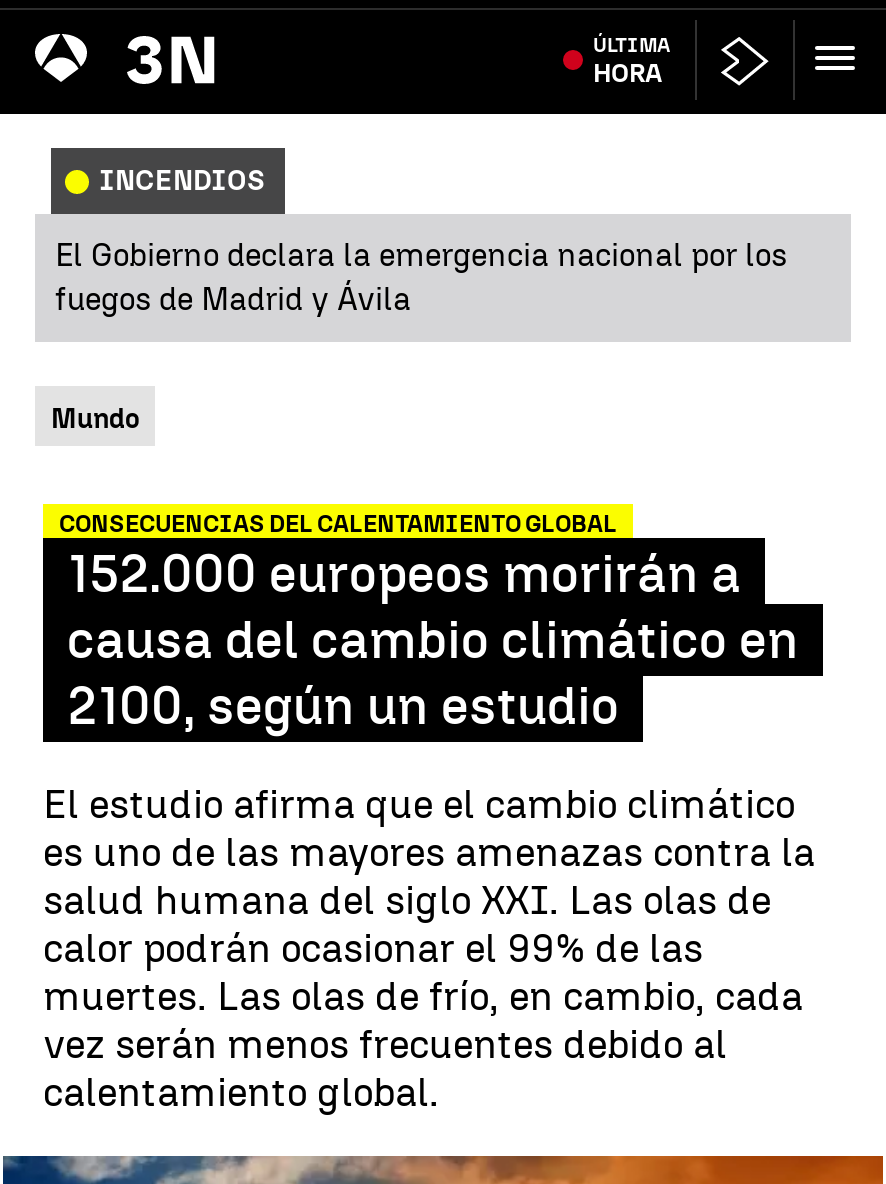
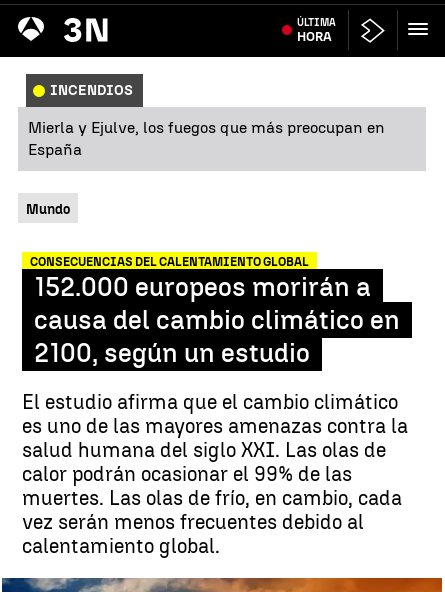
- El Gobierno declara la emergencia nacional por los
- fuegos de Madrid y Ávila
+ Mierla y Ejulve, los fuegos que más preocupan en
+ España
